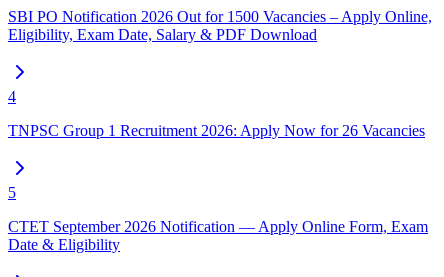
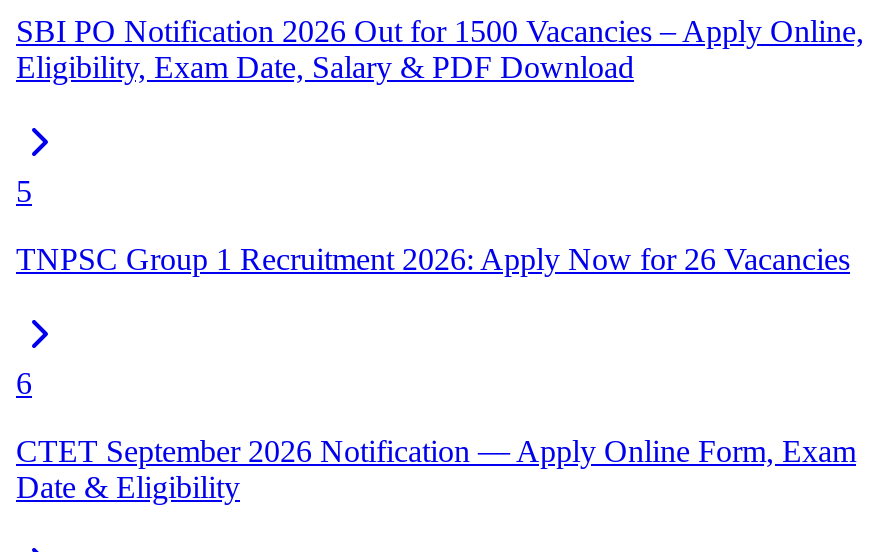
- 4
+ 5

- 5
+ 6
